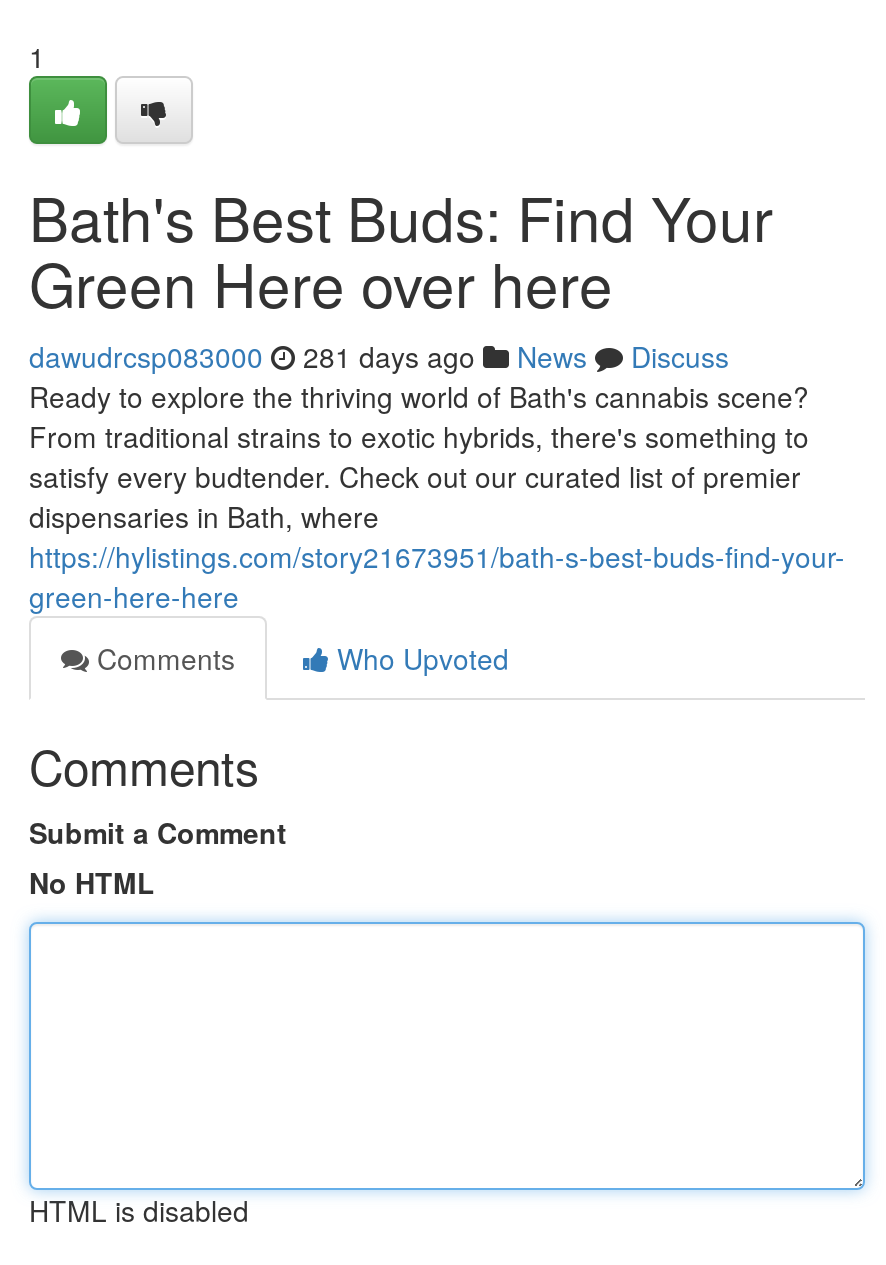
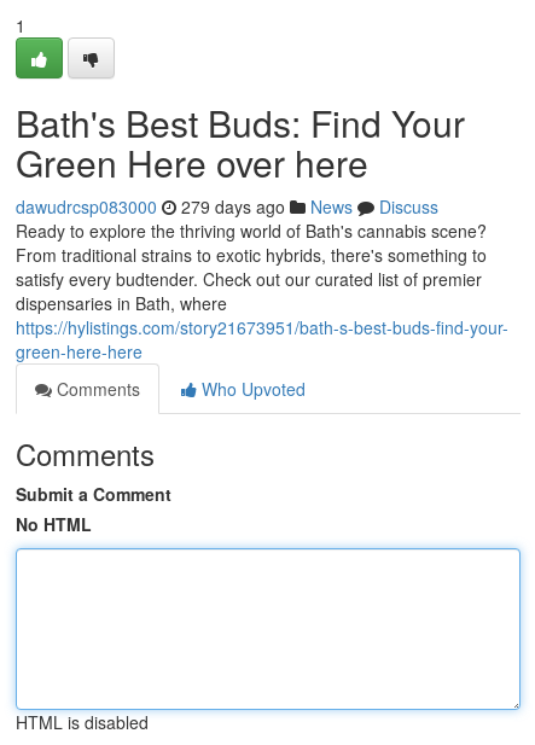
- dawudrcsp083000 281 days ago News Discuss
+ dawudrcsp083000 279 days ago News Discuss
